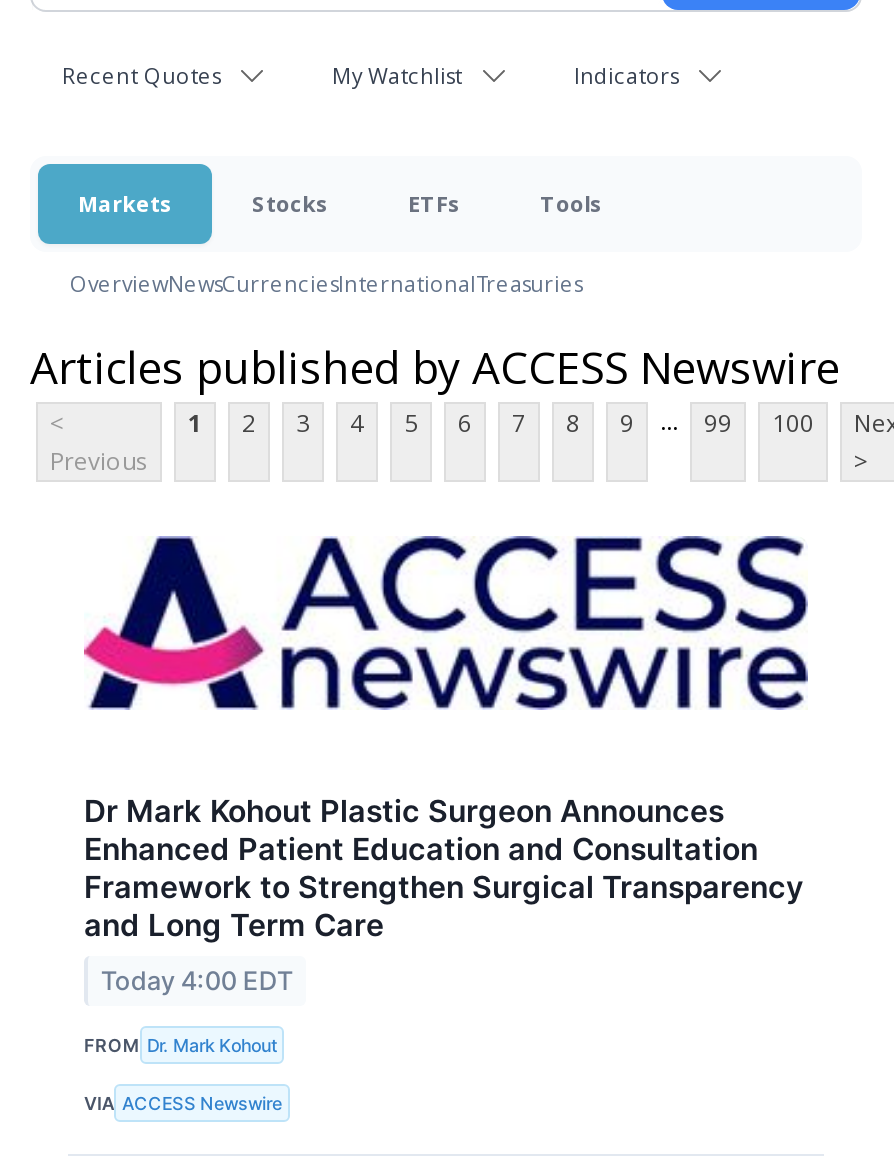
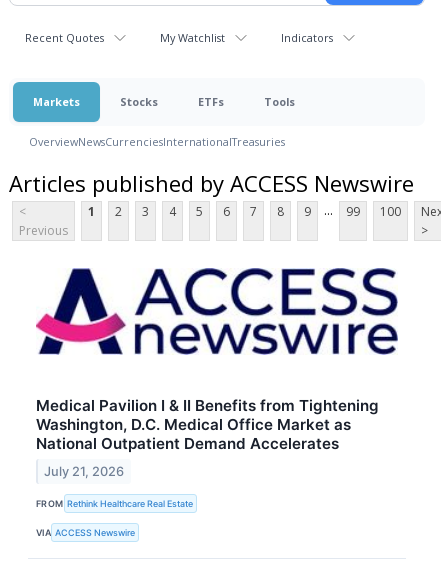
- Dr Mark Kohout Plastic Surgeon Announces
- Enhanced Patient Education and Consultation
- Framework to Strengthen Surgical Transparency
- and Long Term Care
+ Medical Pavilion I & II Benefits from Tightening
+ Washington, D.C. Medical Office Market as
+ National Outpatient Demand Accelerates

- Today 4:00 EDT
+ July 21, 2026

- FROM Dr. Mark Kohout
+ FROM Rethink Healthcare Real Estate
